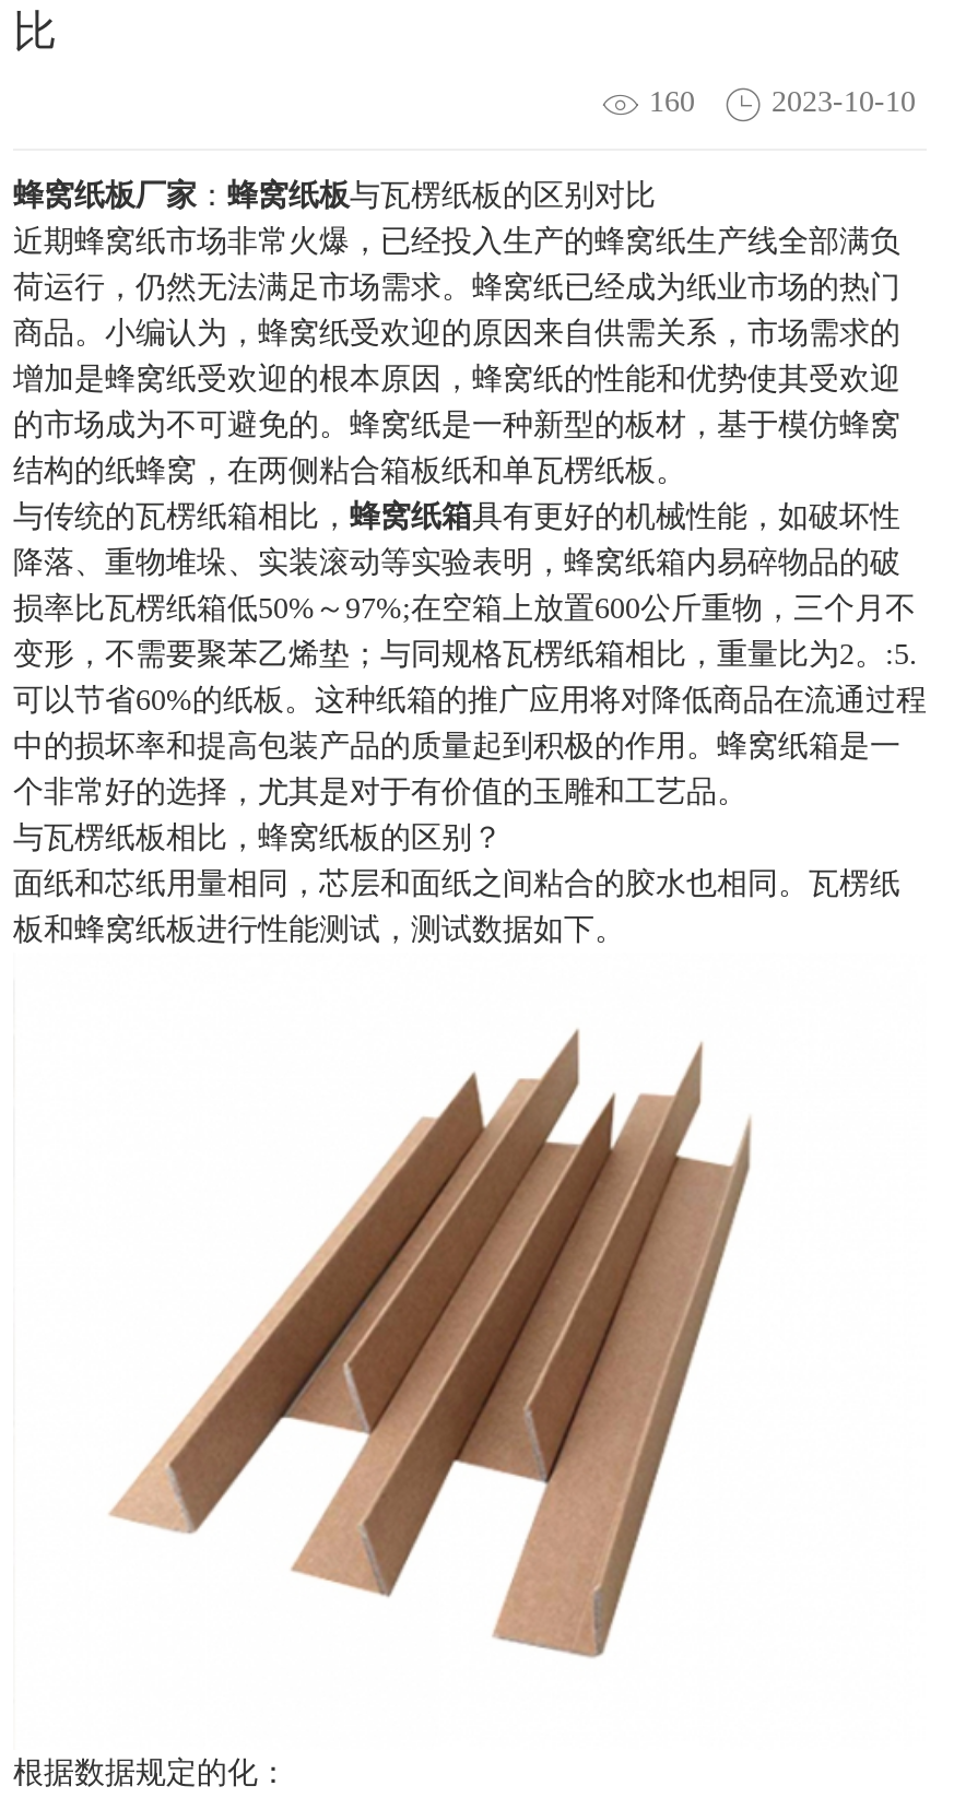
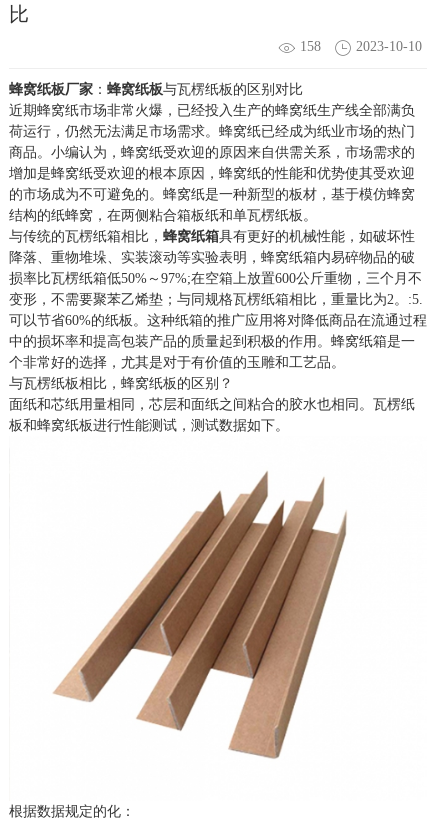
- 160
+ 158
